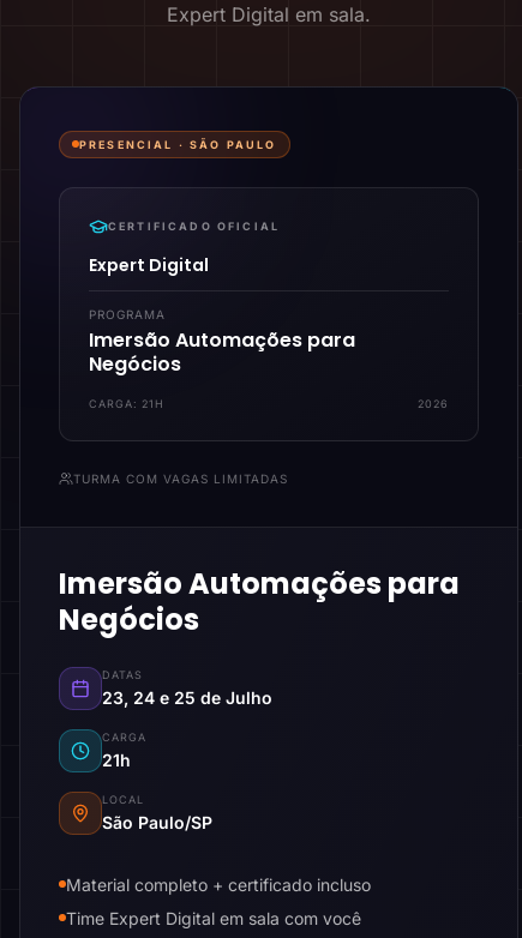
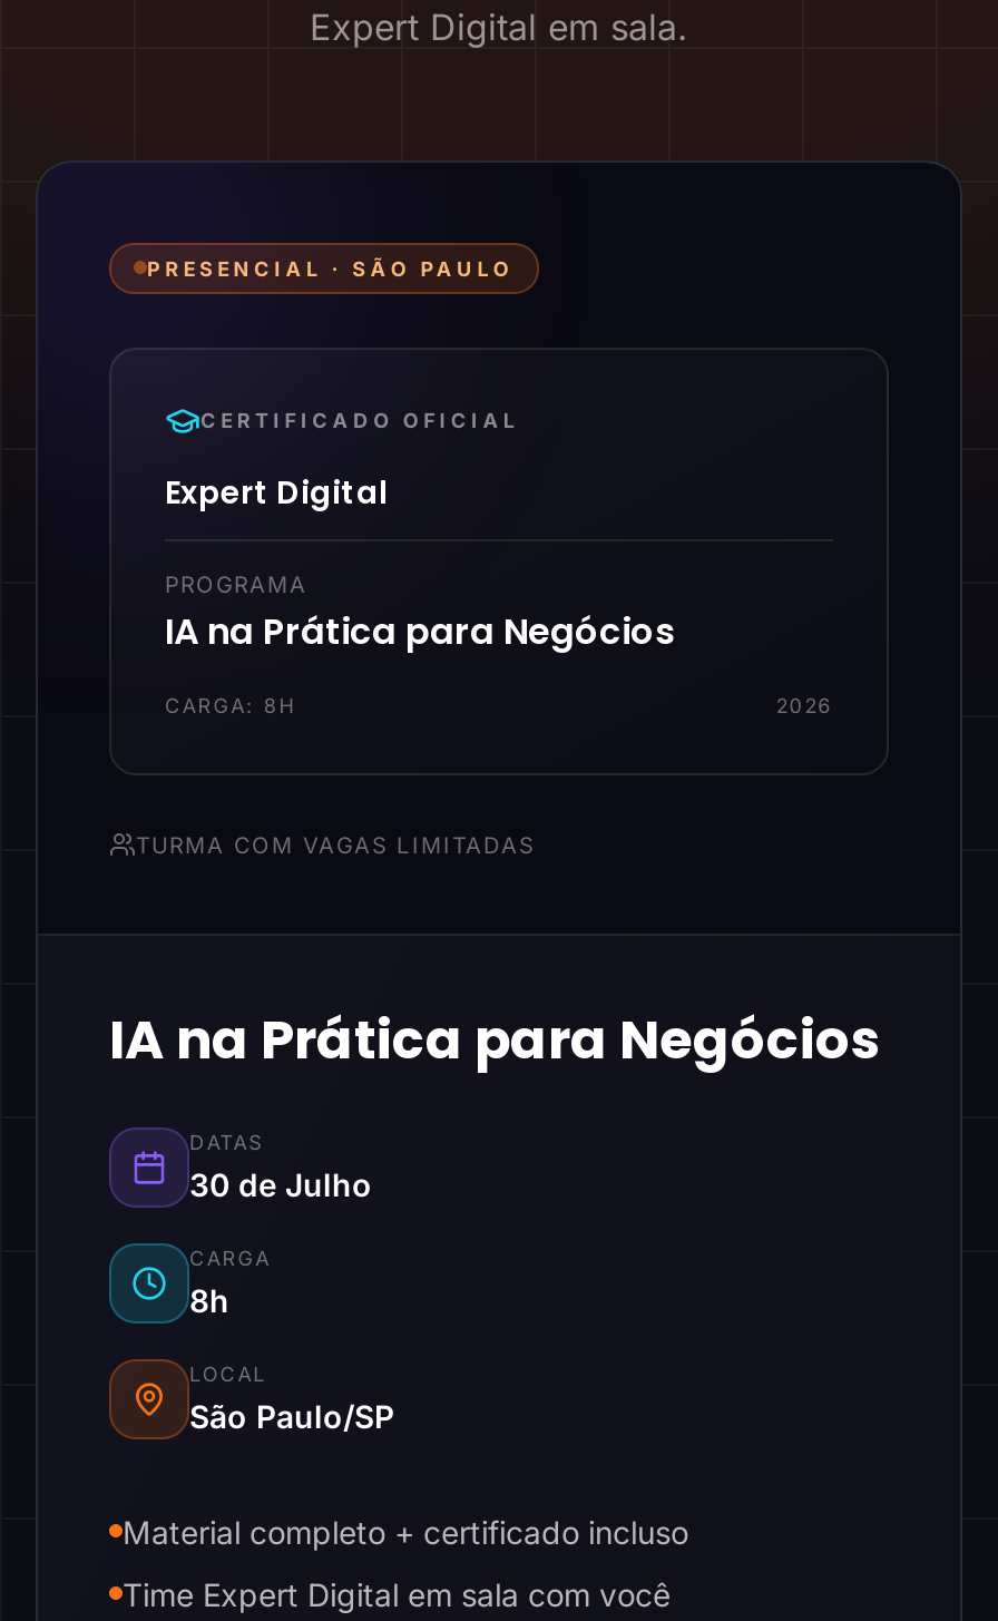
- Imersão Automações para
- Negócios
+ IA na Prática para Negócios

- CARGA: 21H
+ CARGA: 8H

- Imersão Automações para
- Negócios
+ IA na Prática para Negócios

- 23, 24 e 25 de Julho
+ 30 de Julho

- 21h
+ 8h
